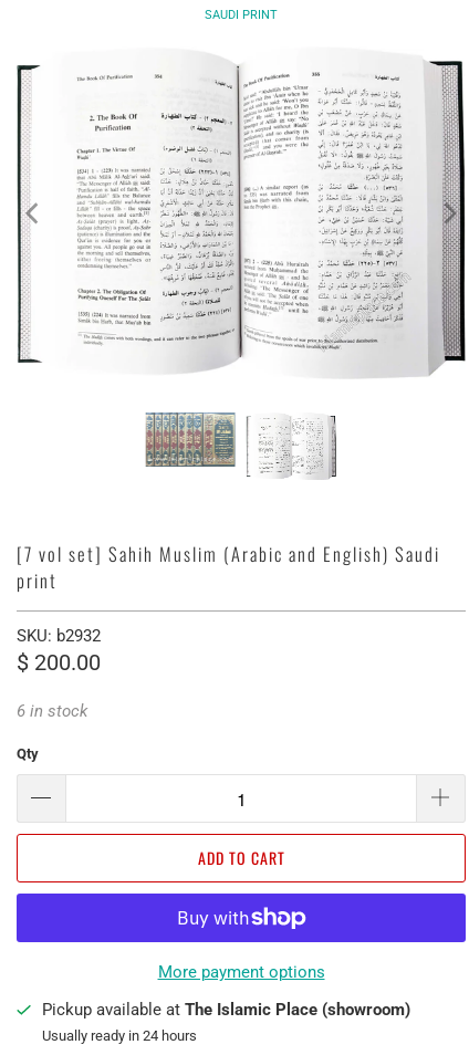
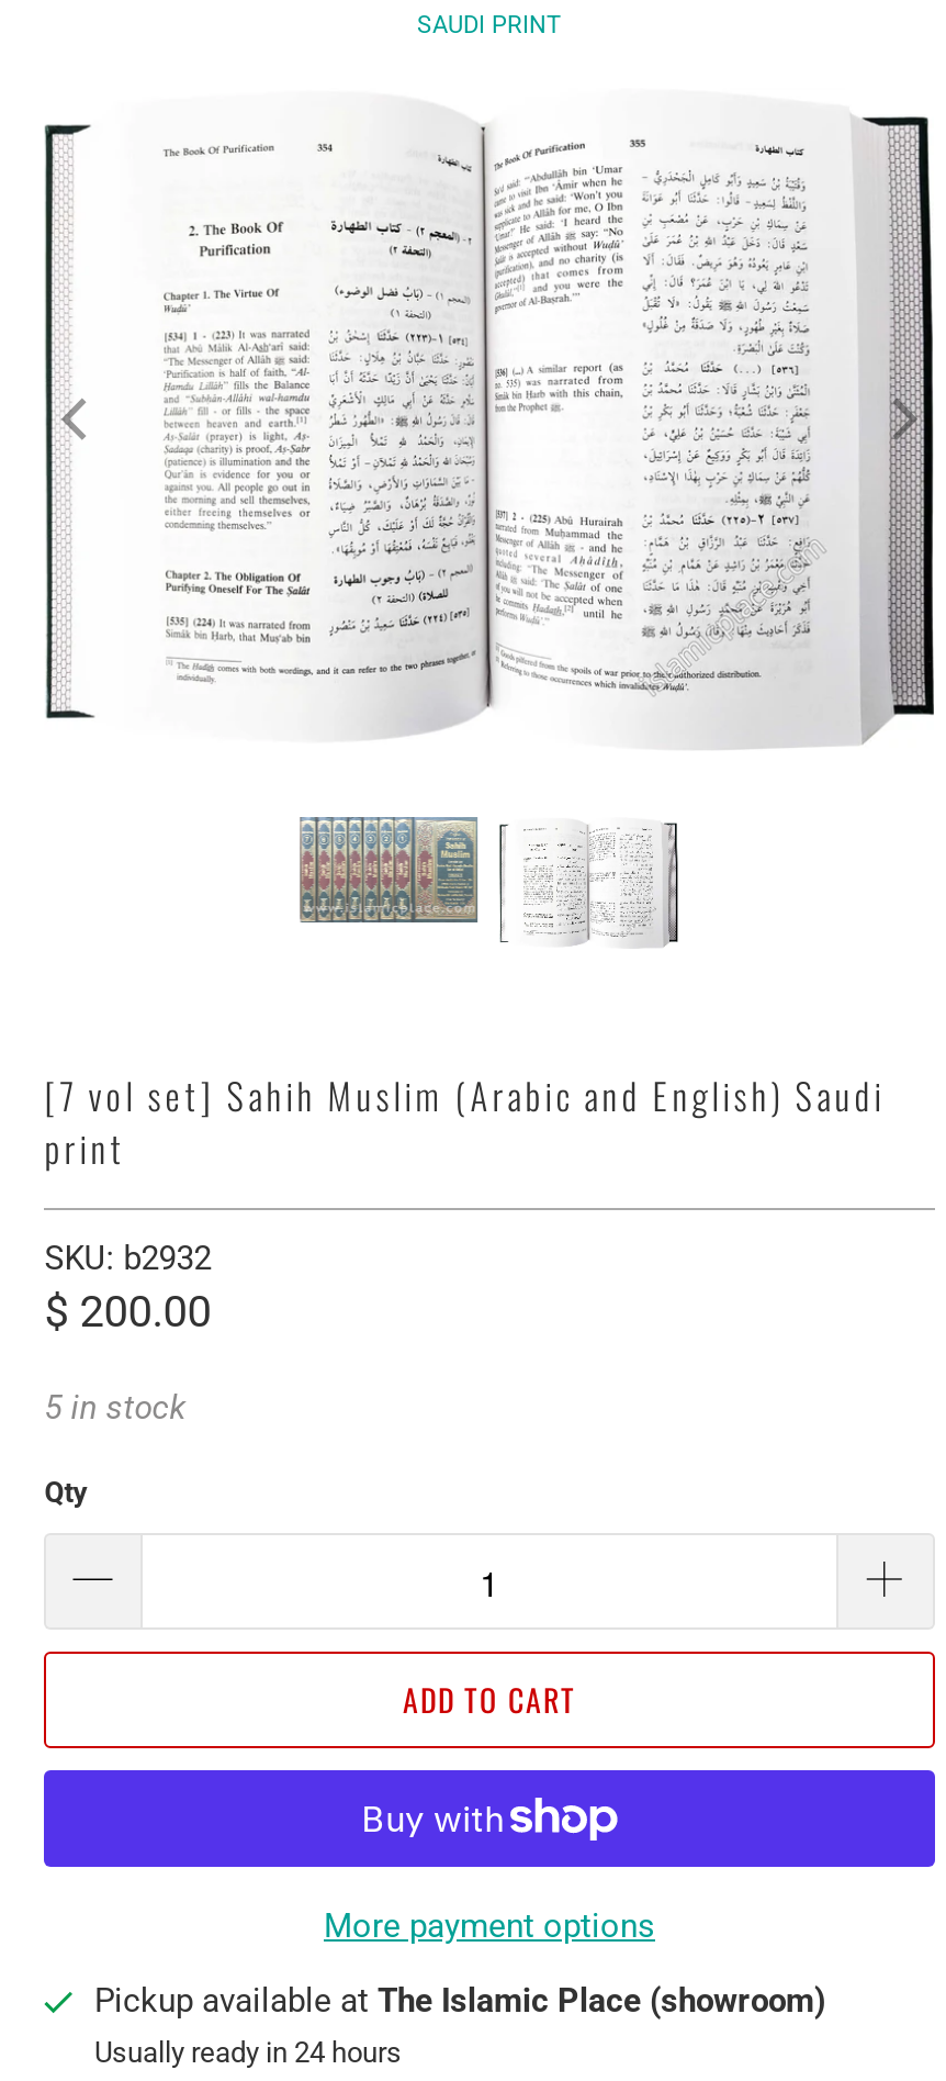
- 6 in stock
+ 5 in stock
